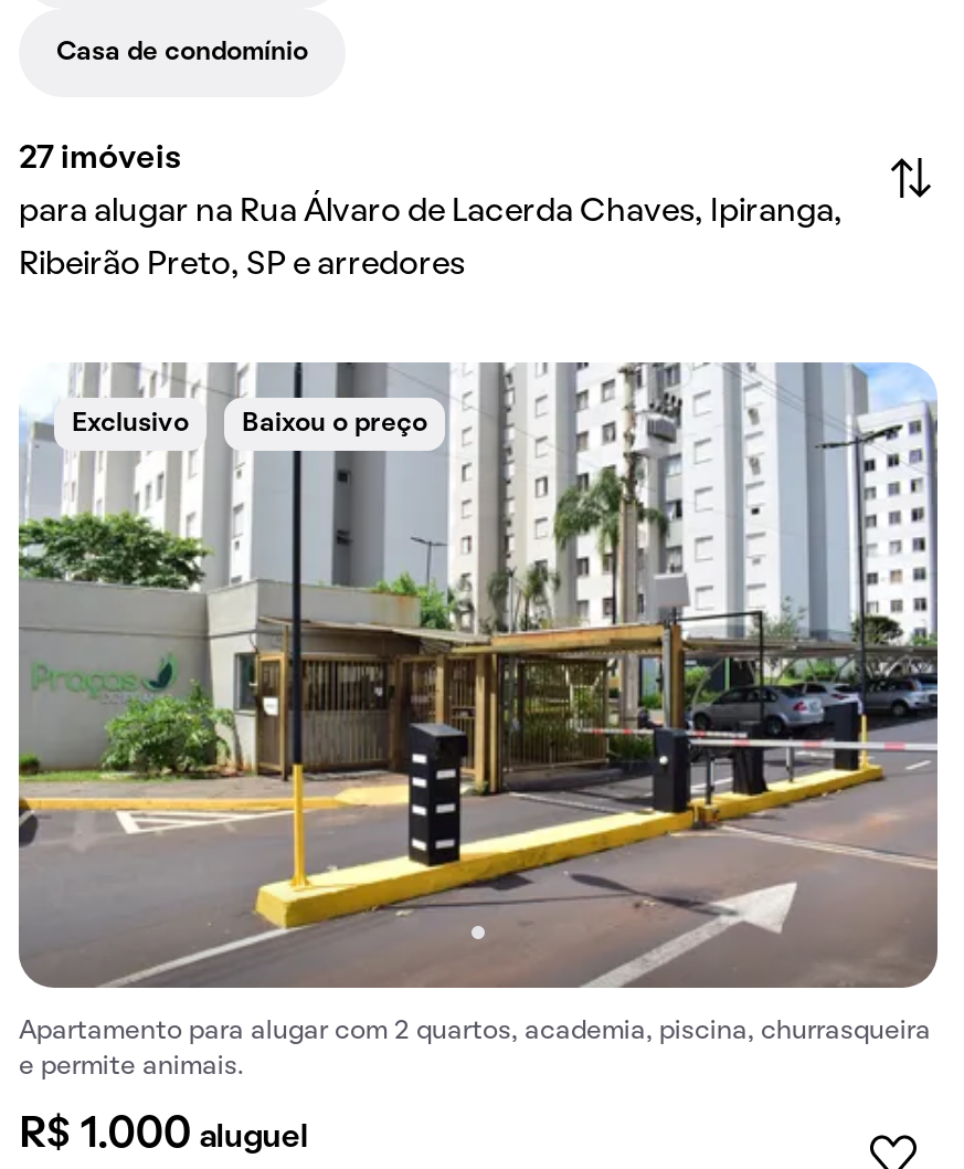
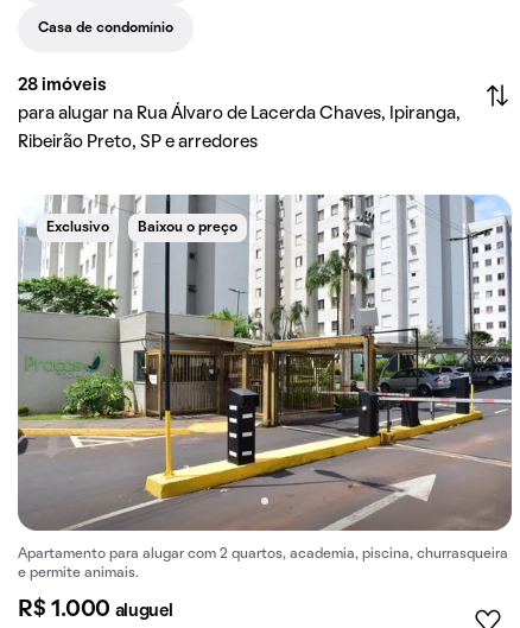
- 27 imóveis
+ 28 imóveis
